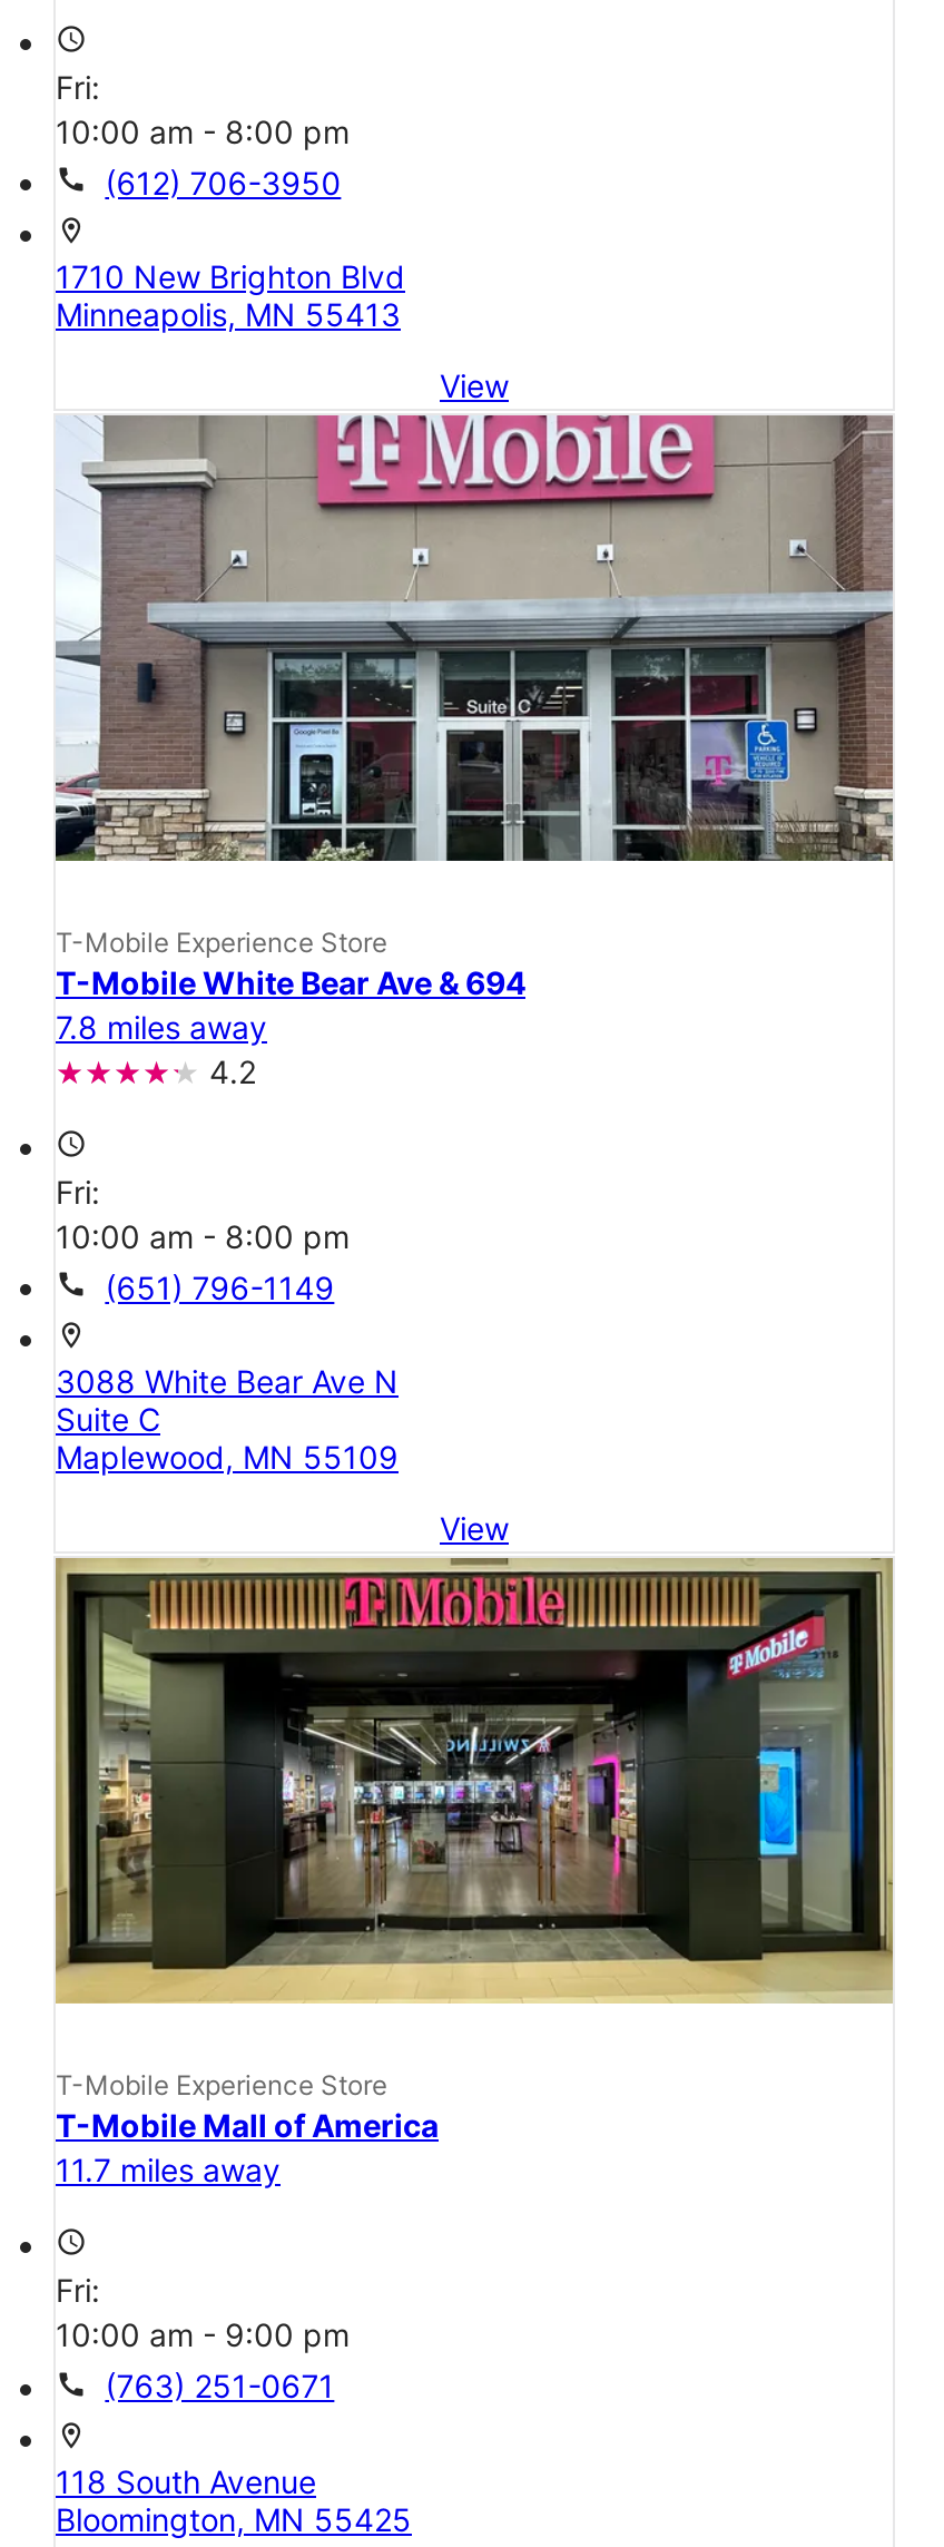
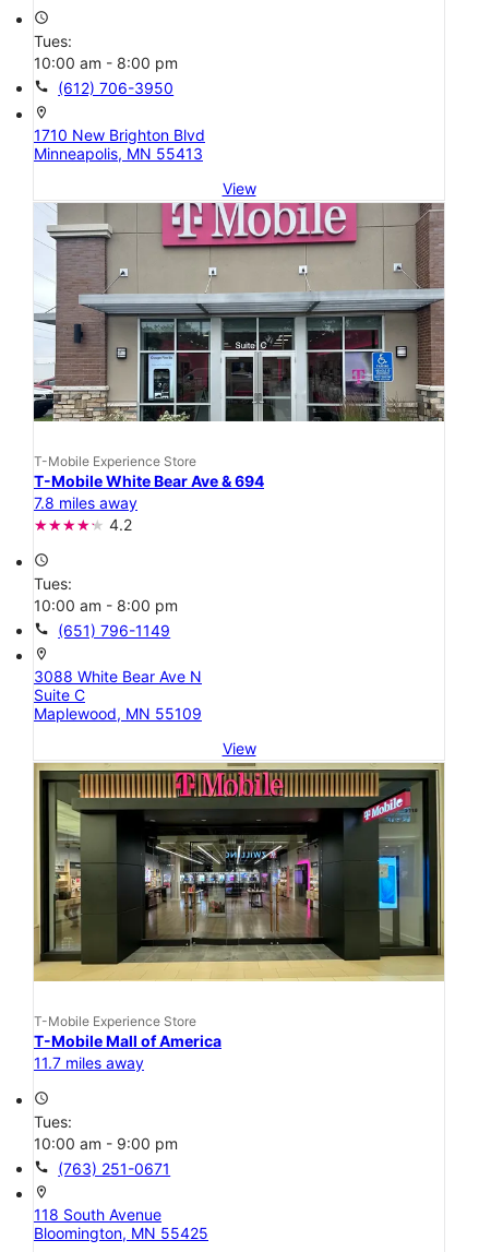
- Fri:
+ Tues:

- Fri:
+ Tues:

- Fri:
+ Tues:
